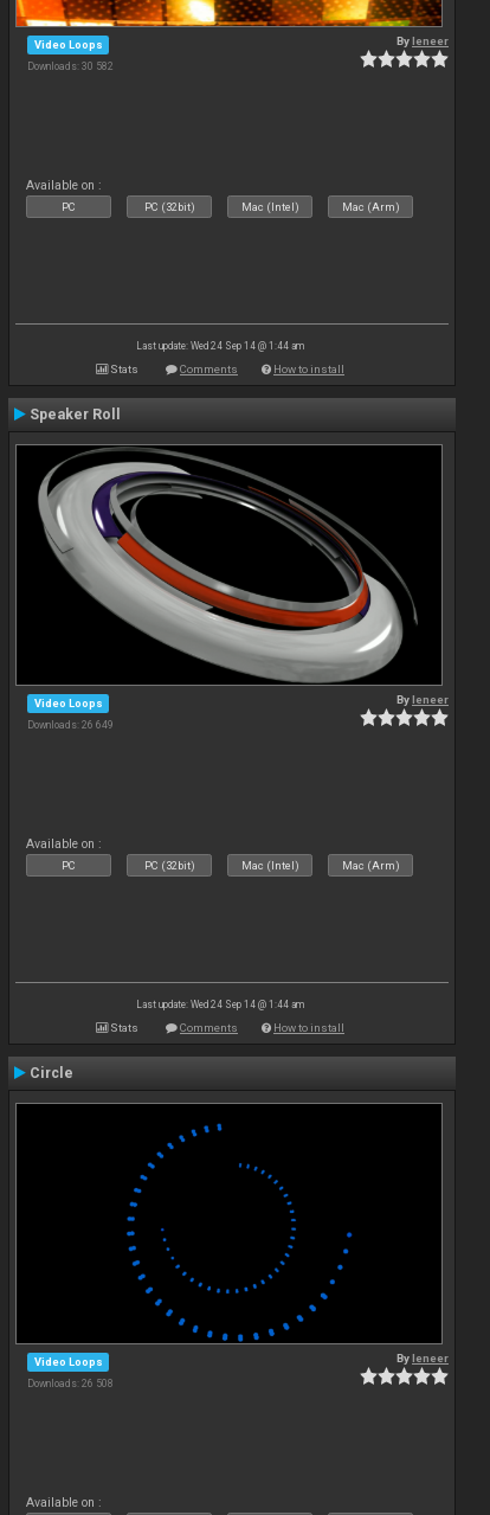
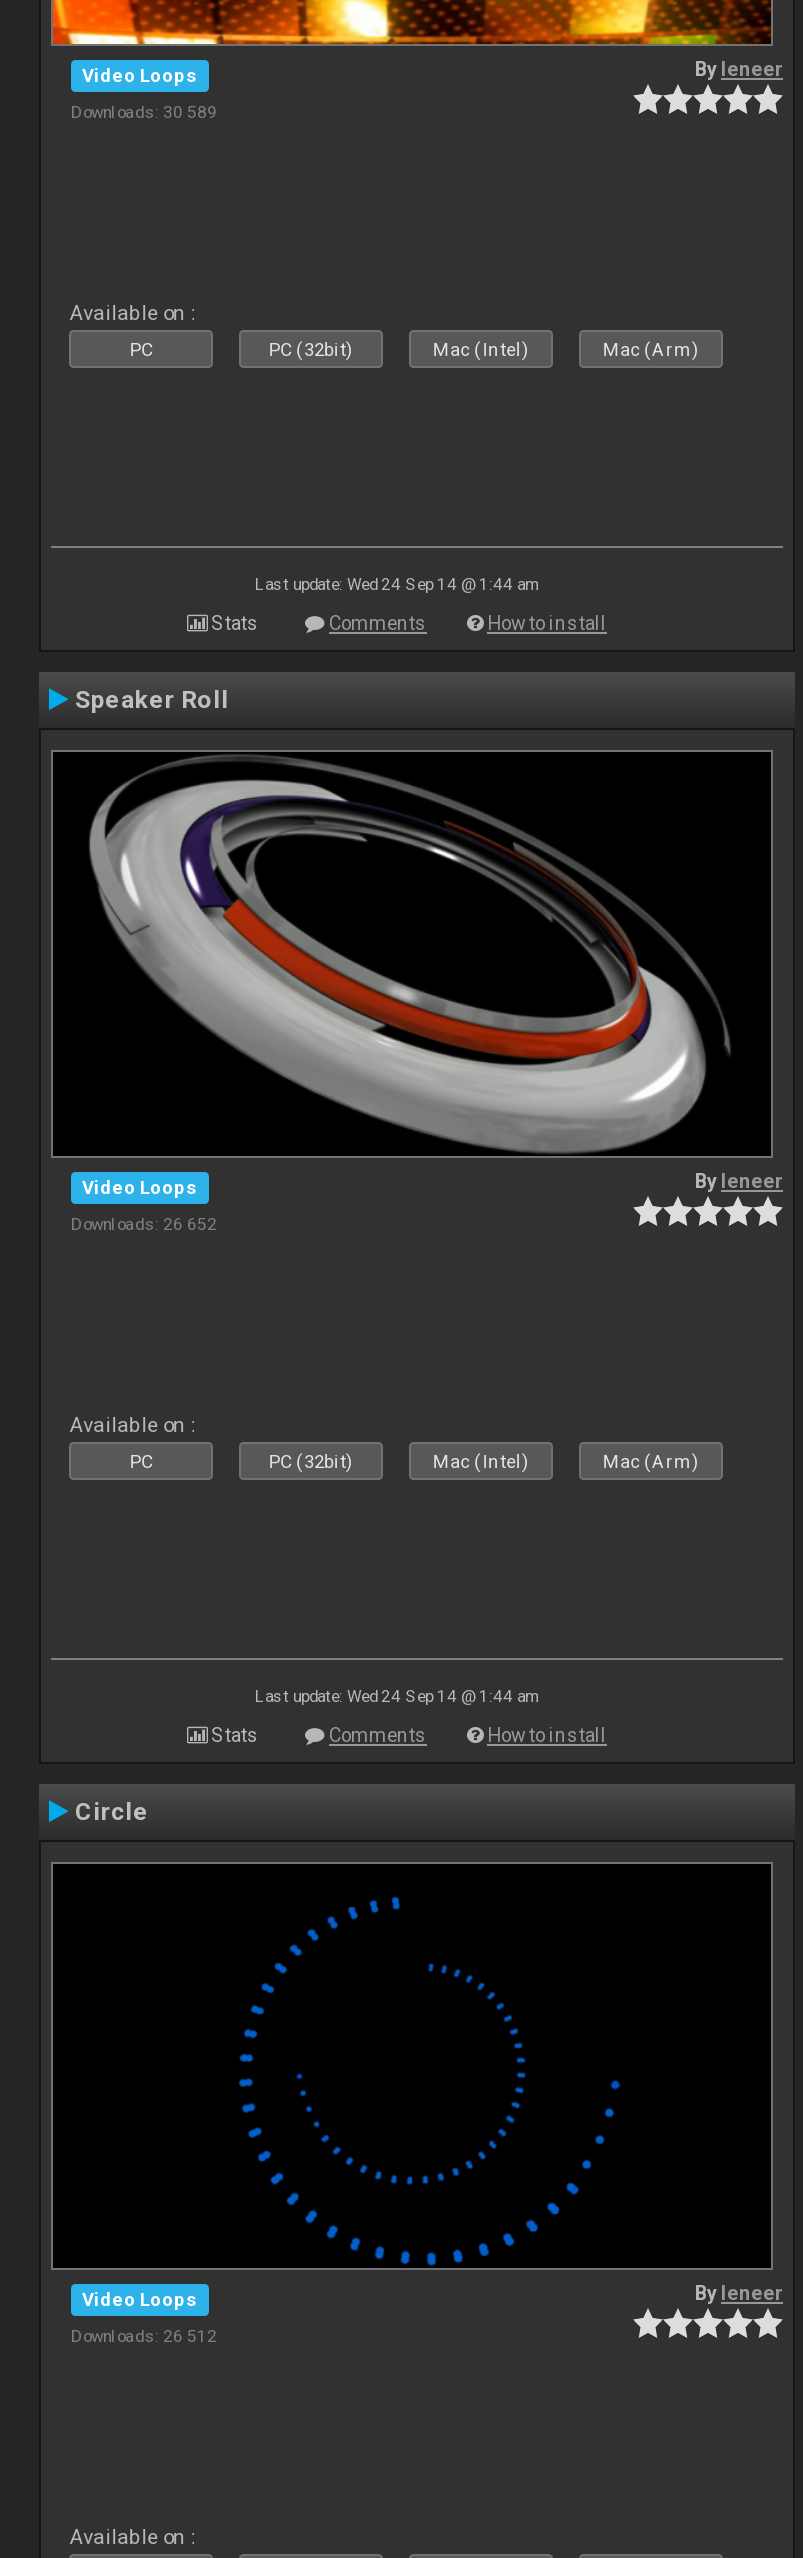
- Downloads: 30 582
+ Downloads: 30 589

- Downloads: 26 649
+ Downloads: 26 652

- Downloads: 26 508
+ Downloads: 26 512
